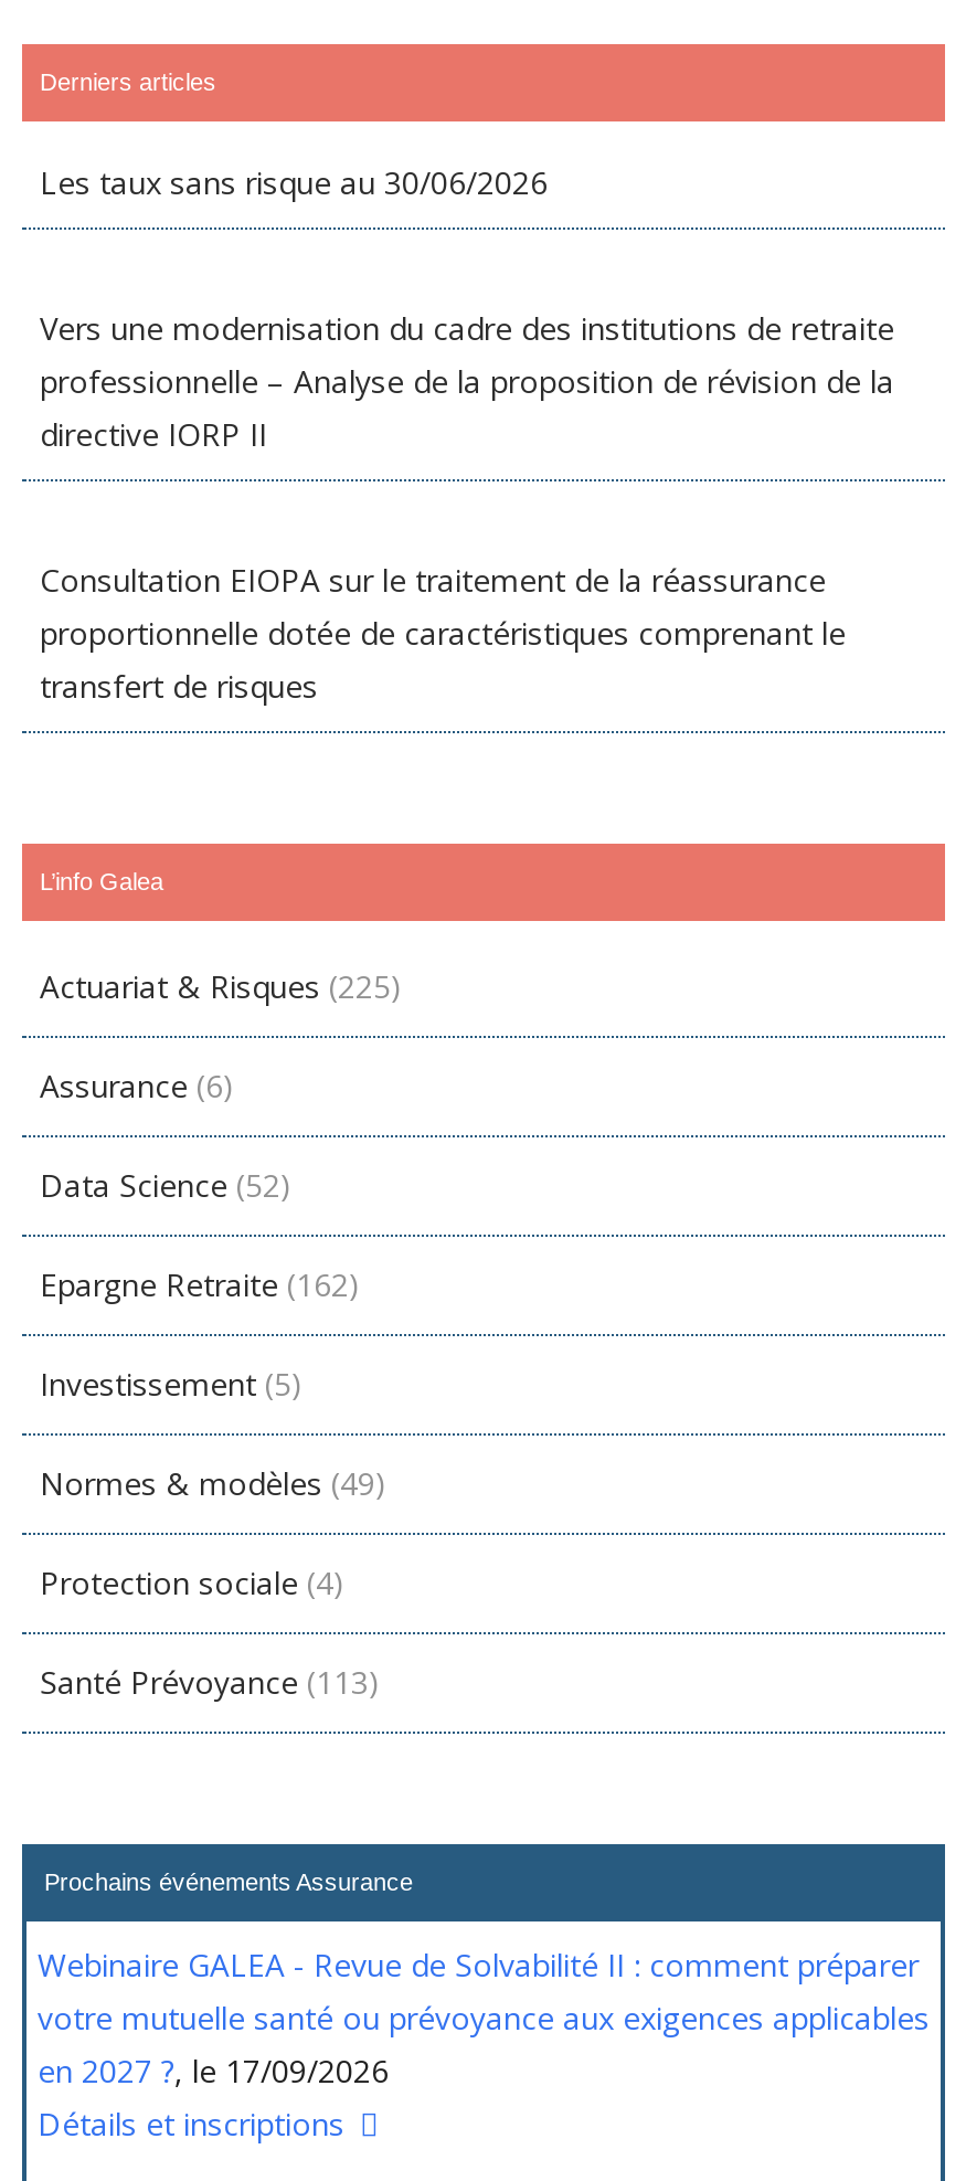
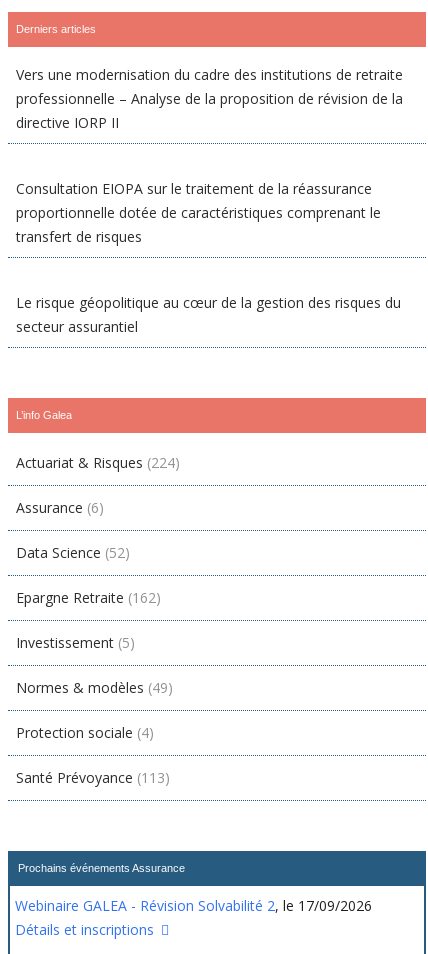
- Les taux sans risque au 30/06/2026

moved up: Vers une modernisation du cadre des institutions de retraite | professionnelle – Analyse de la proposition de révision de la | directive IORP II | Consultation EIOPA sur le traitement de la réassurance | proportionnelle dotée de caractéristiques comprenant le | transfert de risques

+ Le risque géopolitique au cœur de la gestion des risques du
+ secteur assurantiel

moved down: L’info Galea

- Actuariat & Risques (225)
+ Actuariat & Risques (224)

moved down: Assurance (6) | Data Science (52) | Epargne Retraite (162) | Investissement (5) | Normes & modèles (49) | Protection sociale (4) | Santé Prévoyance (113) | Prochains événements Assurance

- Webinaire GALEA - Revue de Solvabilité II : comment préparer
- votre mutuelle santé ou prévoyance aux exigences applicables
- en 2027 ?, le 17/09/2026
+ Webinaire GALEA - Révision Solvabilité 2, le 17/09/2026
